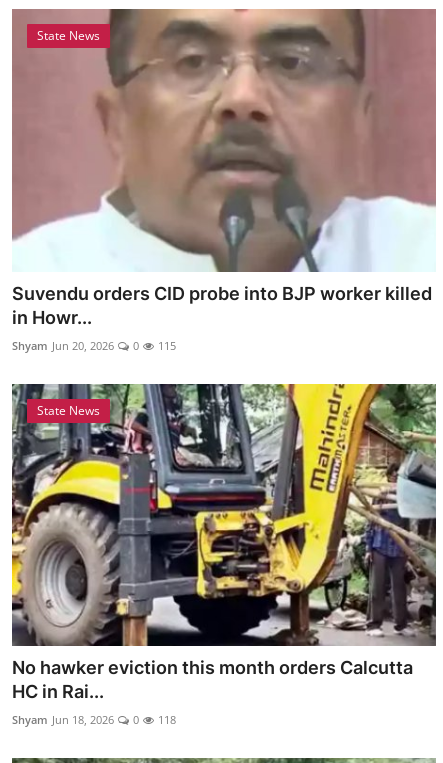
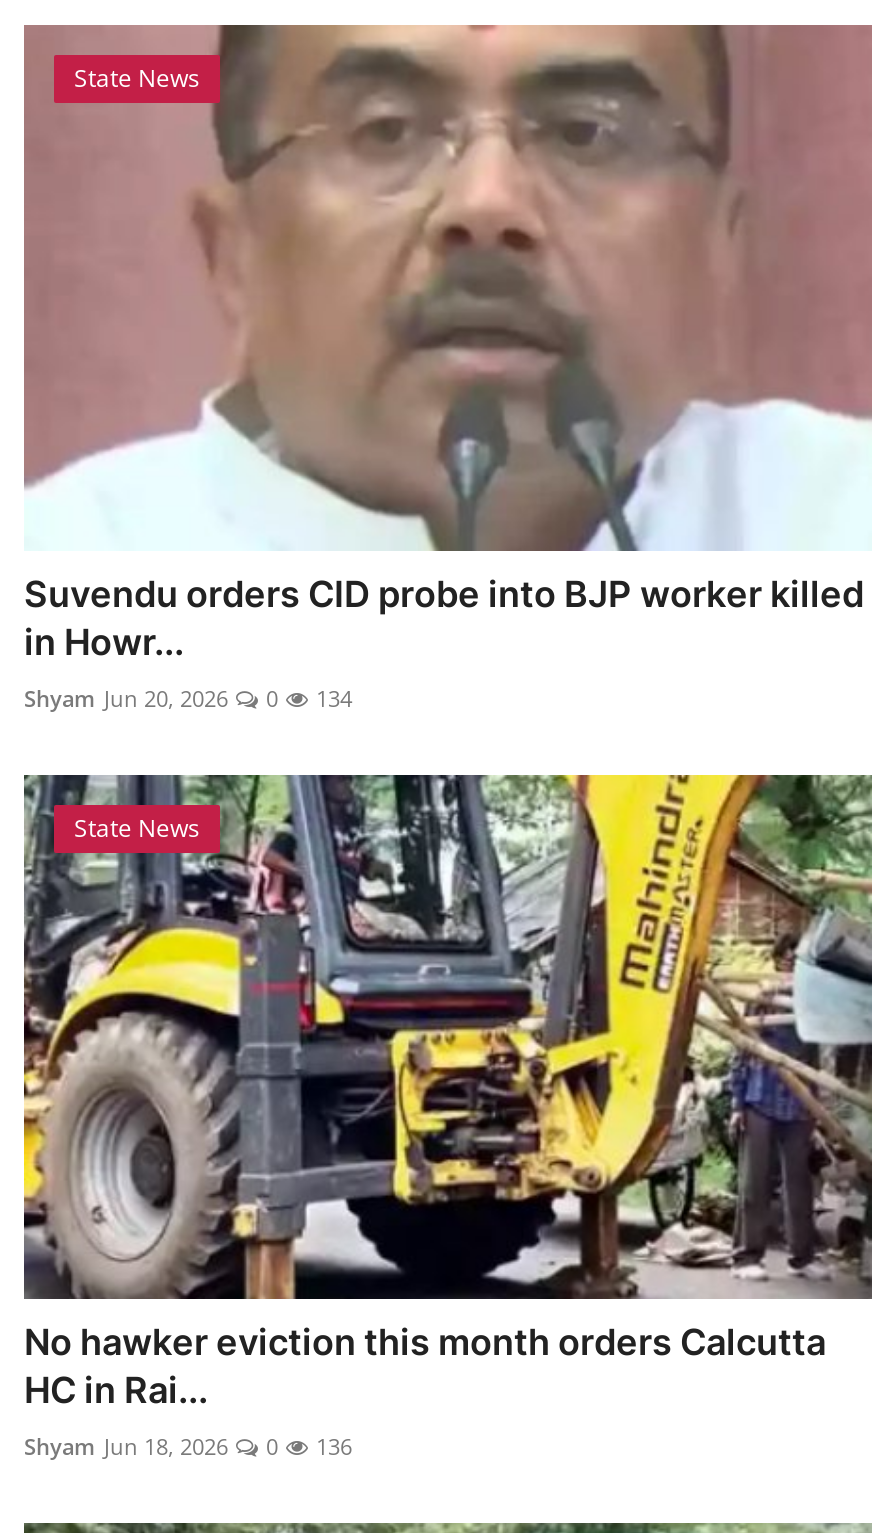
- Shyam Jun 20, 2026 0 115
+ Shyam Jun 20, 2026 0 134

- Shyam Jun 18, 2026 0 118
+ Shyam Jun 18, 2026 0 136
